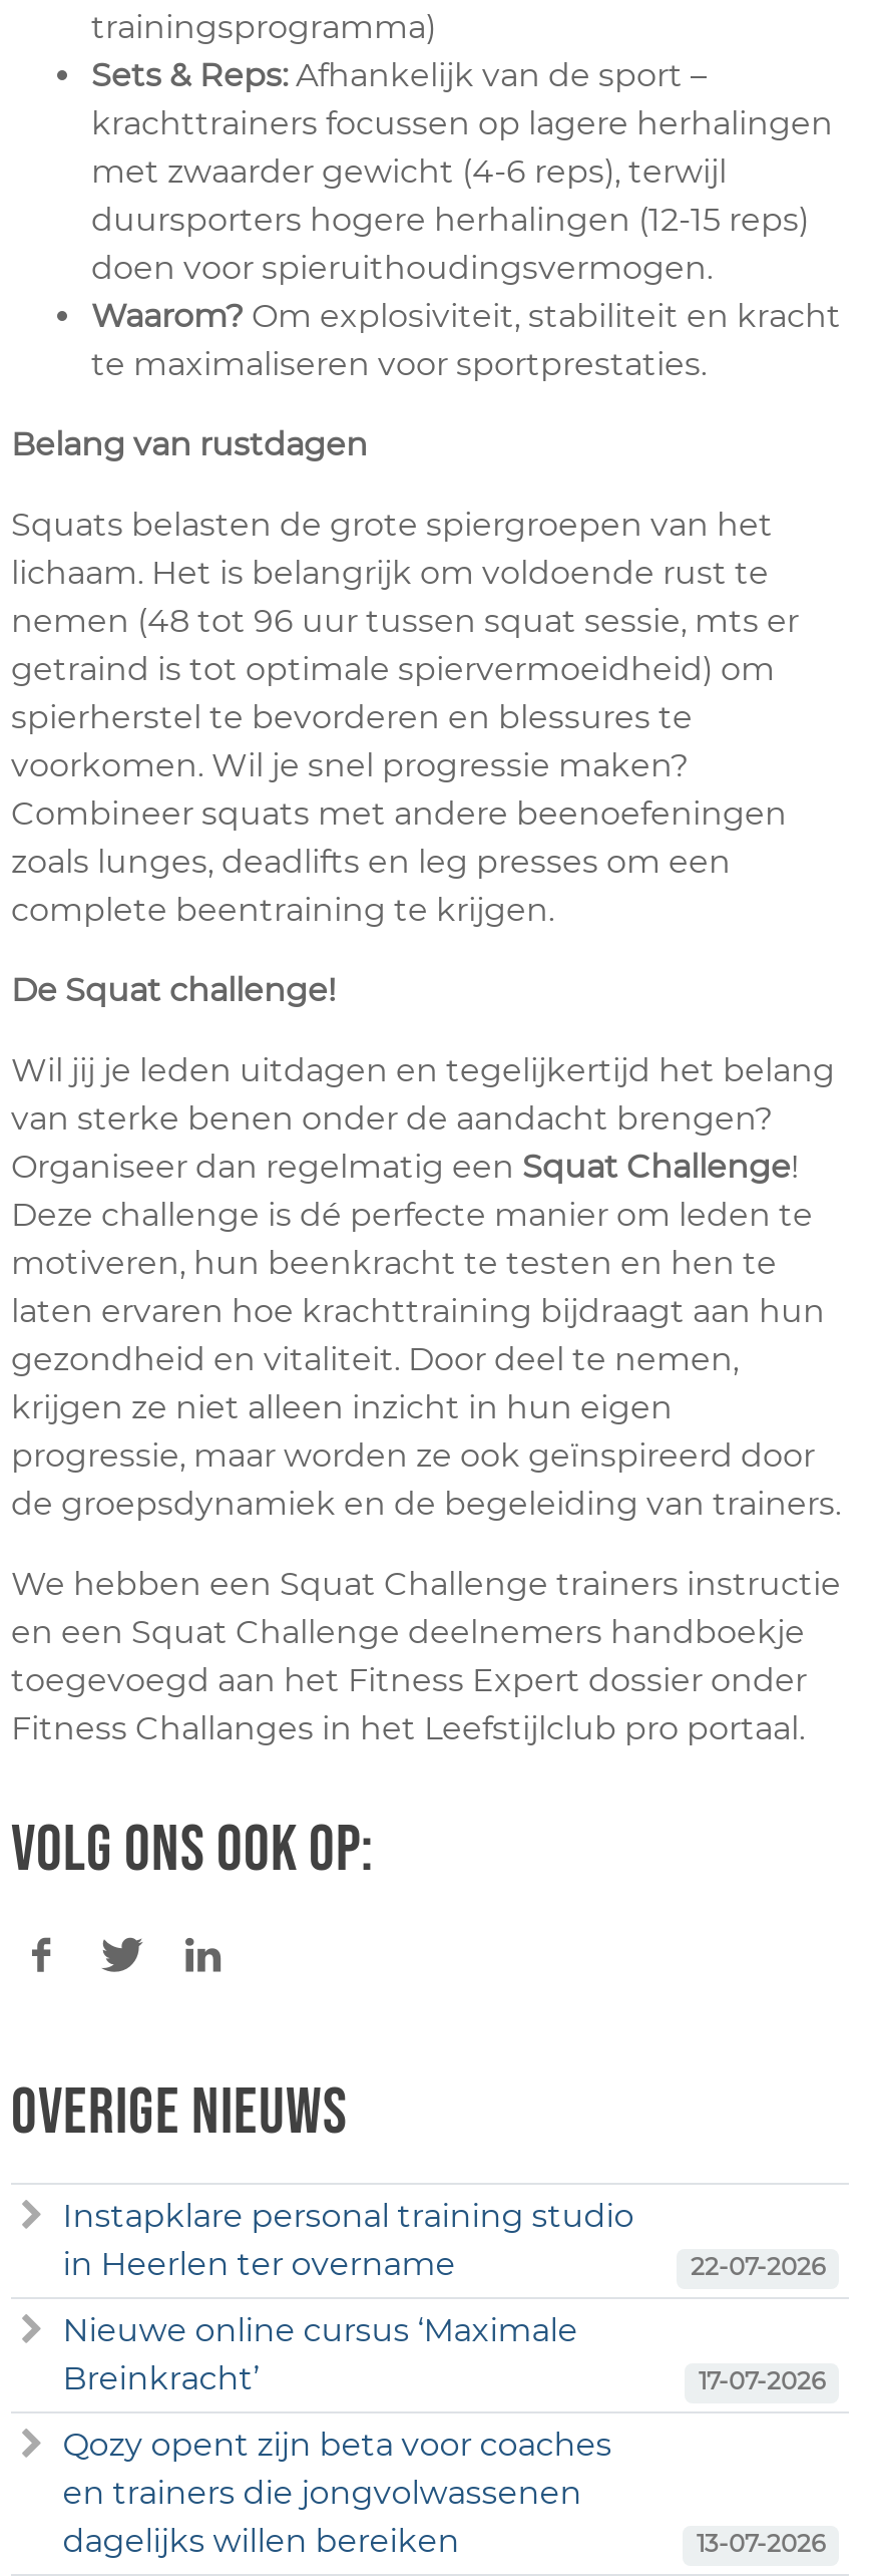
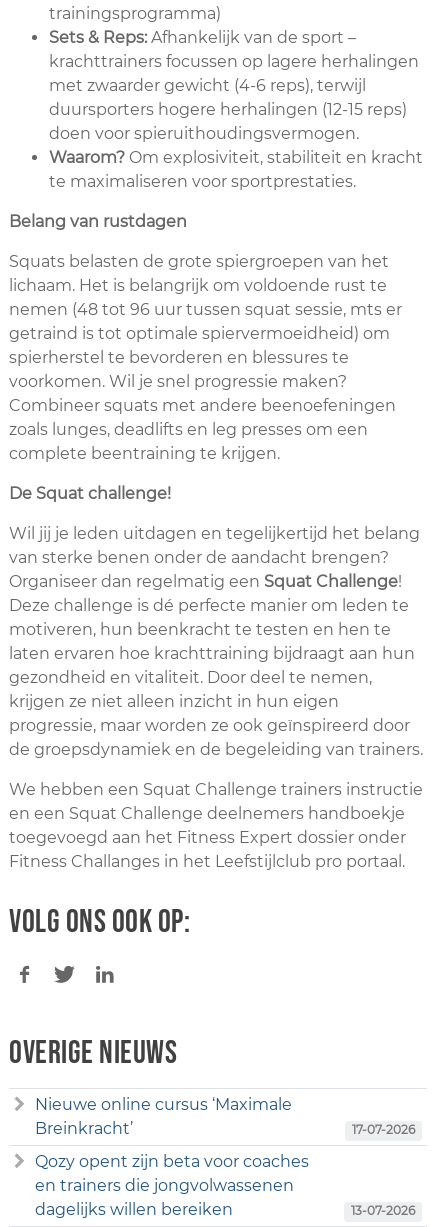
- Instapklare personal training studio
- in Heerlen ter overname
- 22-07-2026
